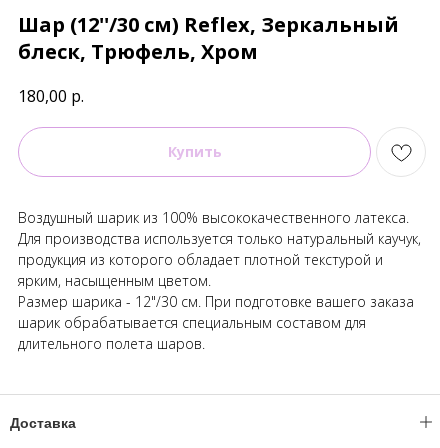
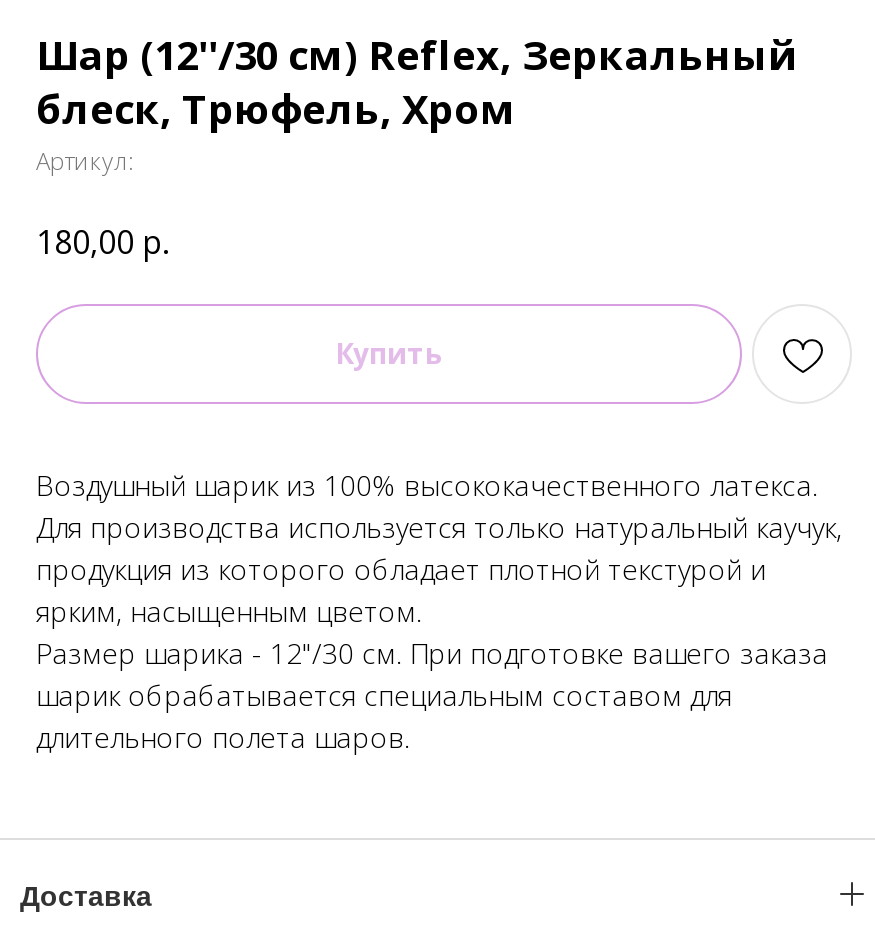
+ Артикул:
